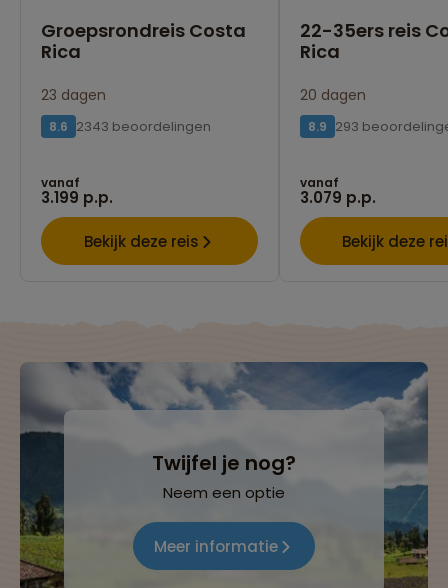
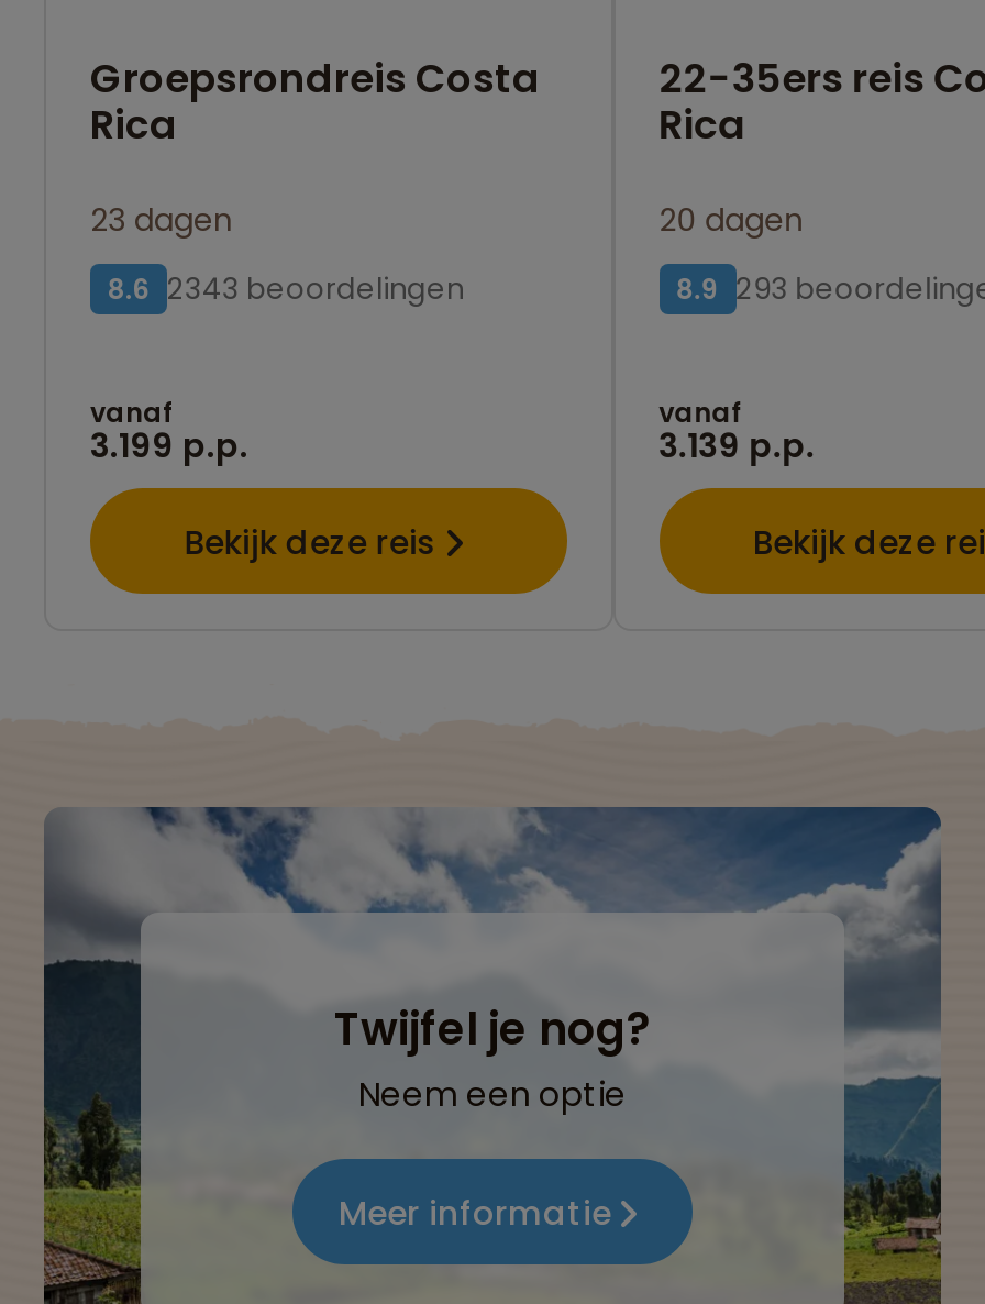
- 3.079 p.p.
+ 3.139 p.p.
